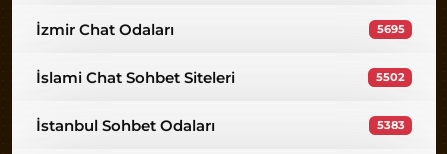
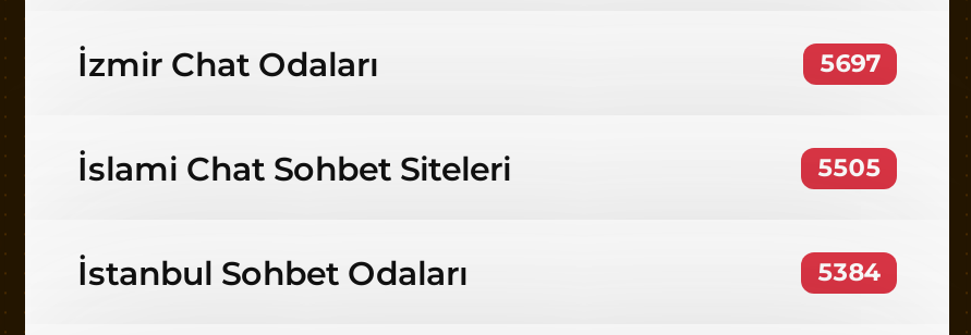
- 5695
+ 5697

- 5502
+ 5505

- 5383
+ 5384
